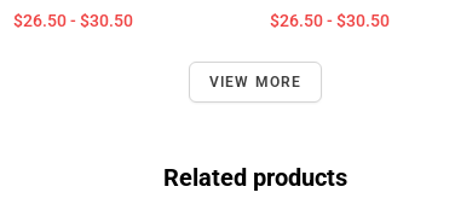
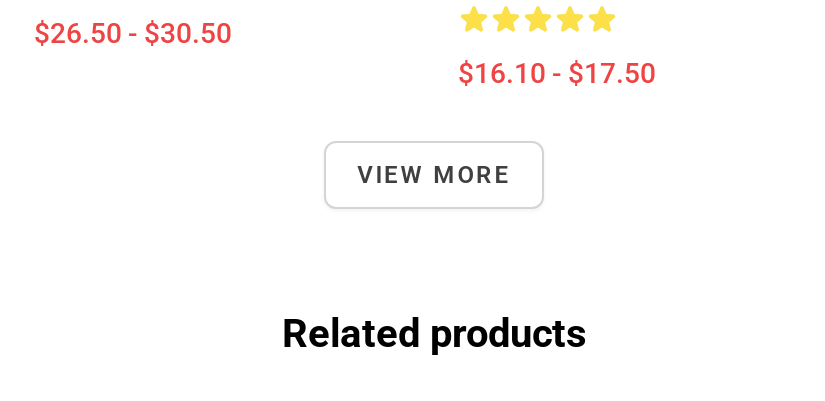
- $26.50 - $30.50
+ $16.10 - $17.50
